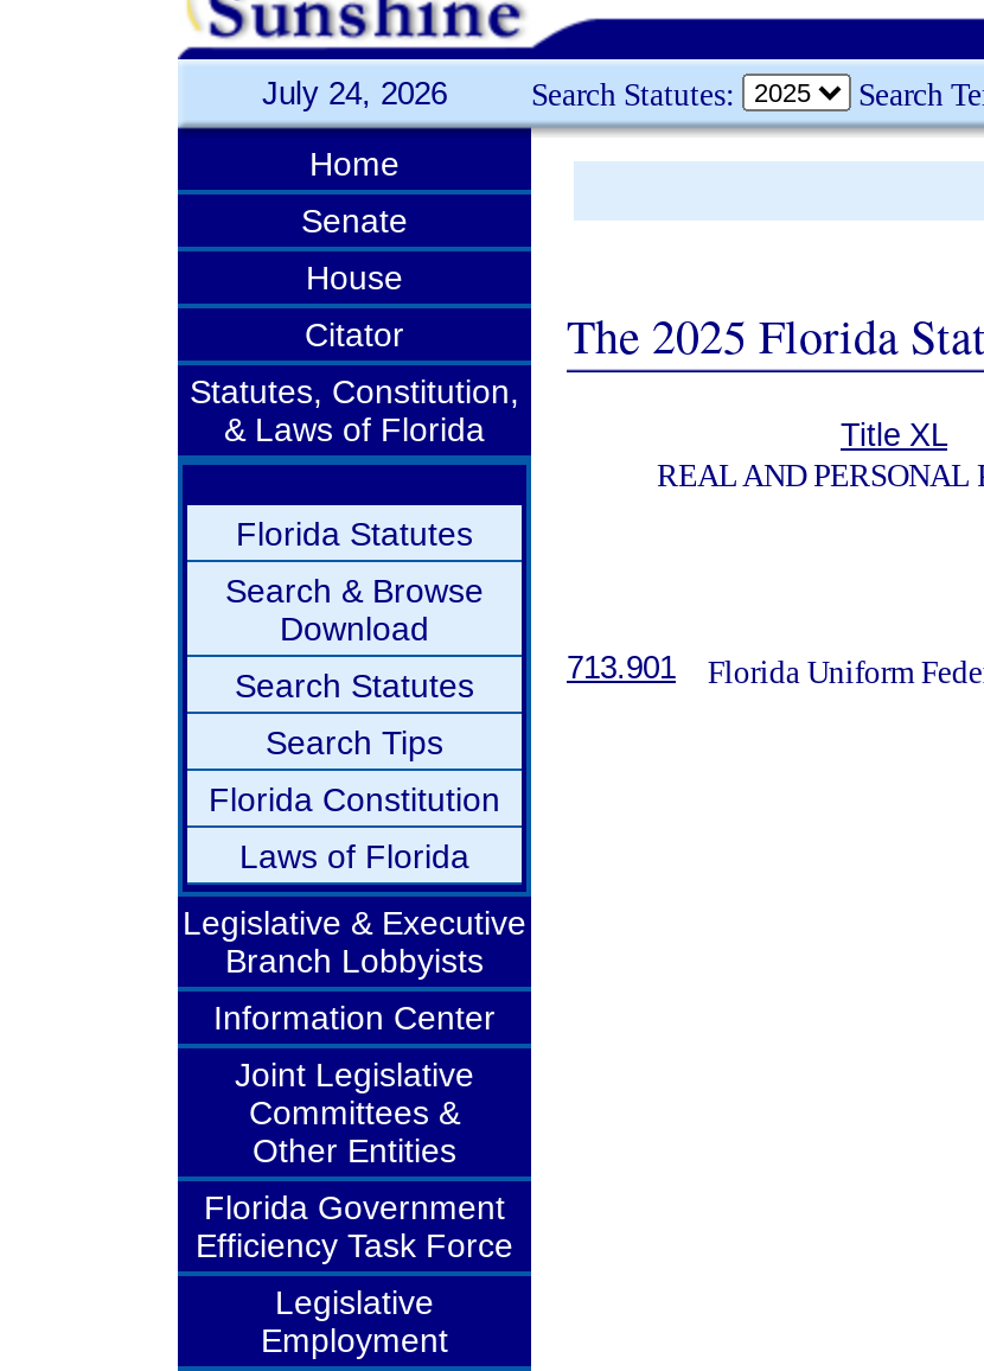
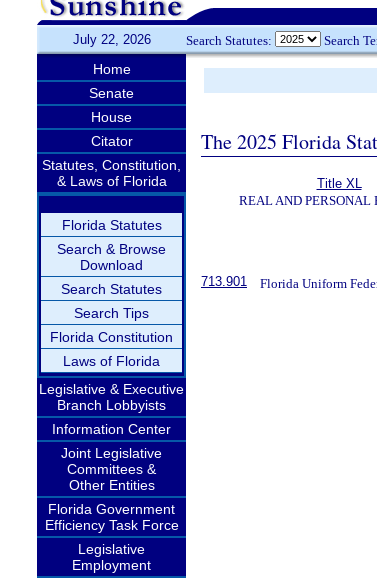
- July 24, 2026
+ July 22, 2026
